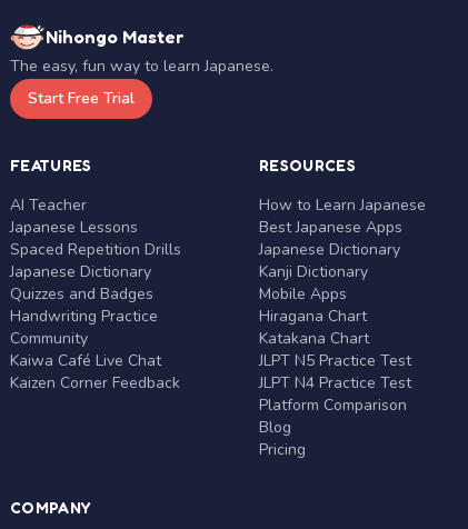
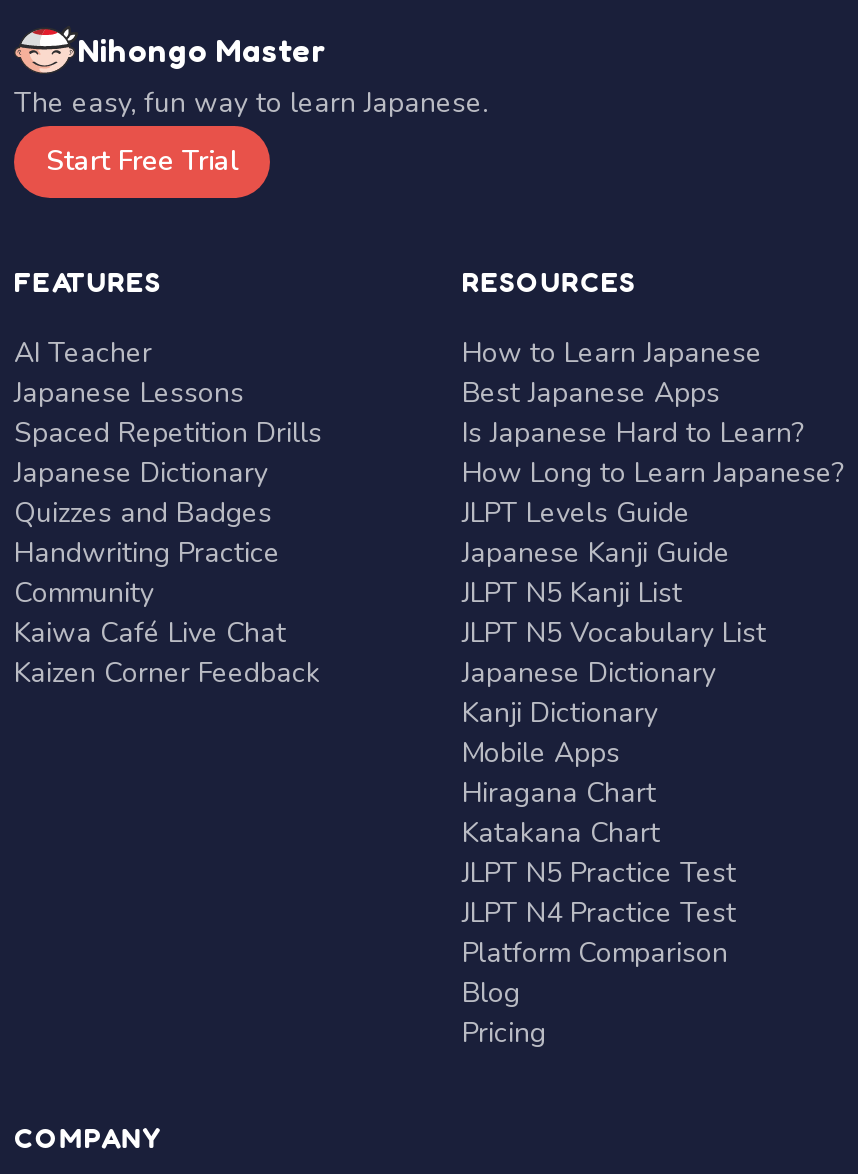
+ Is Japanese Hard to Learn?
+ How Long to Learn Japanese?
+ JLPT Levels Guide
+ Japanese Kanji Guide
+ JLPT N5 Kanji List
+ JLPT N5 Vocabulary List
